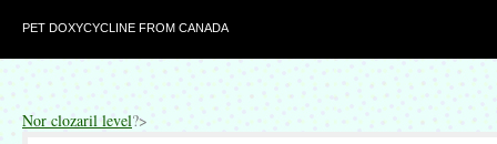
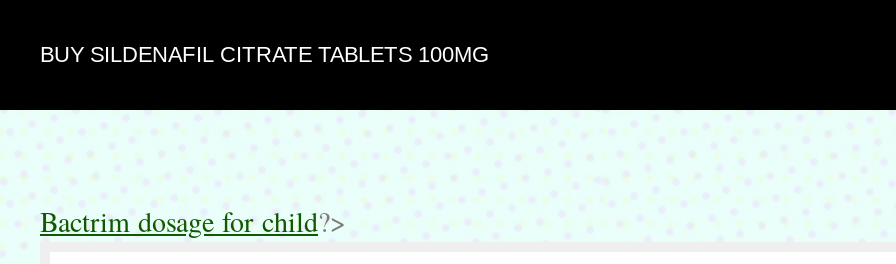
- PET DOXYCYCLINE FROM CANADA
+ BUY SILDENAFIL CITRATE TABLETS 100MG

- Nor clozaril level
+ Bactrim dosage for child
